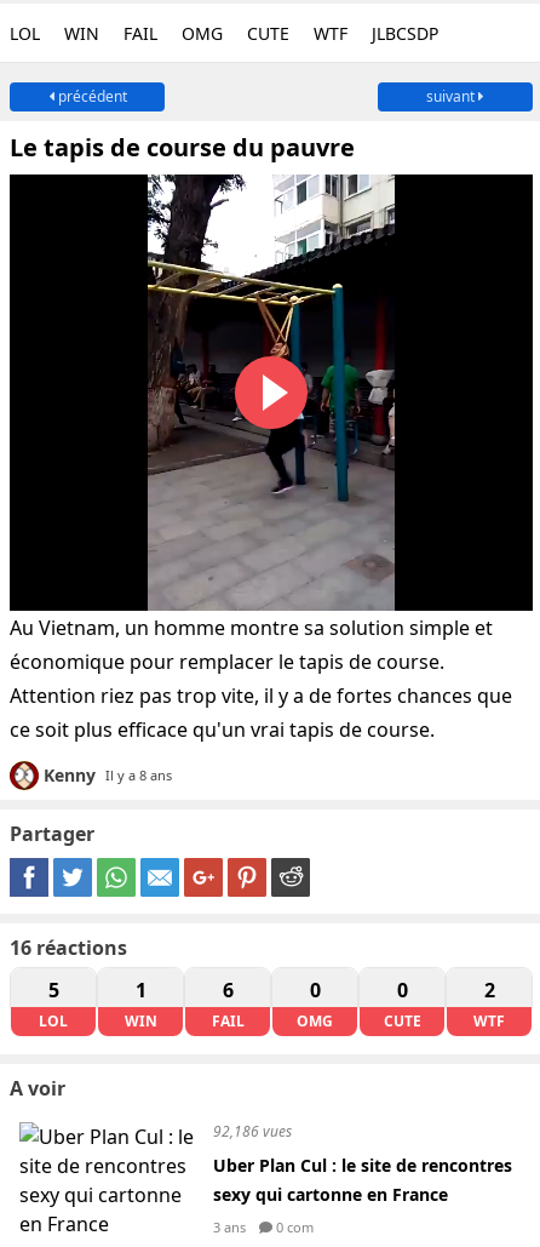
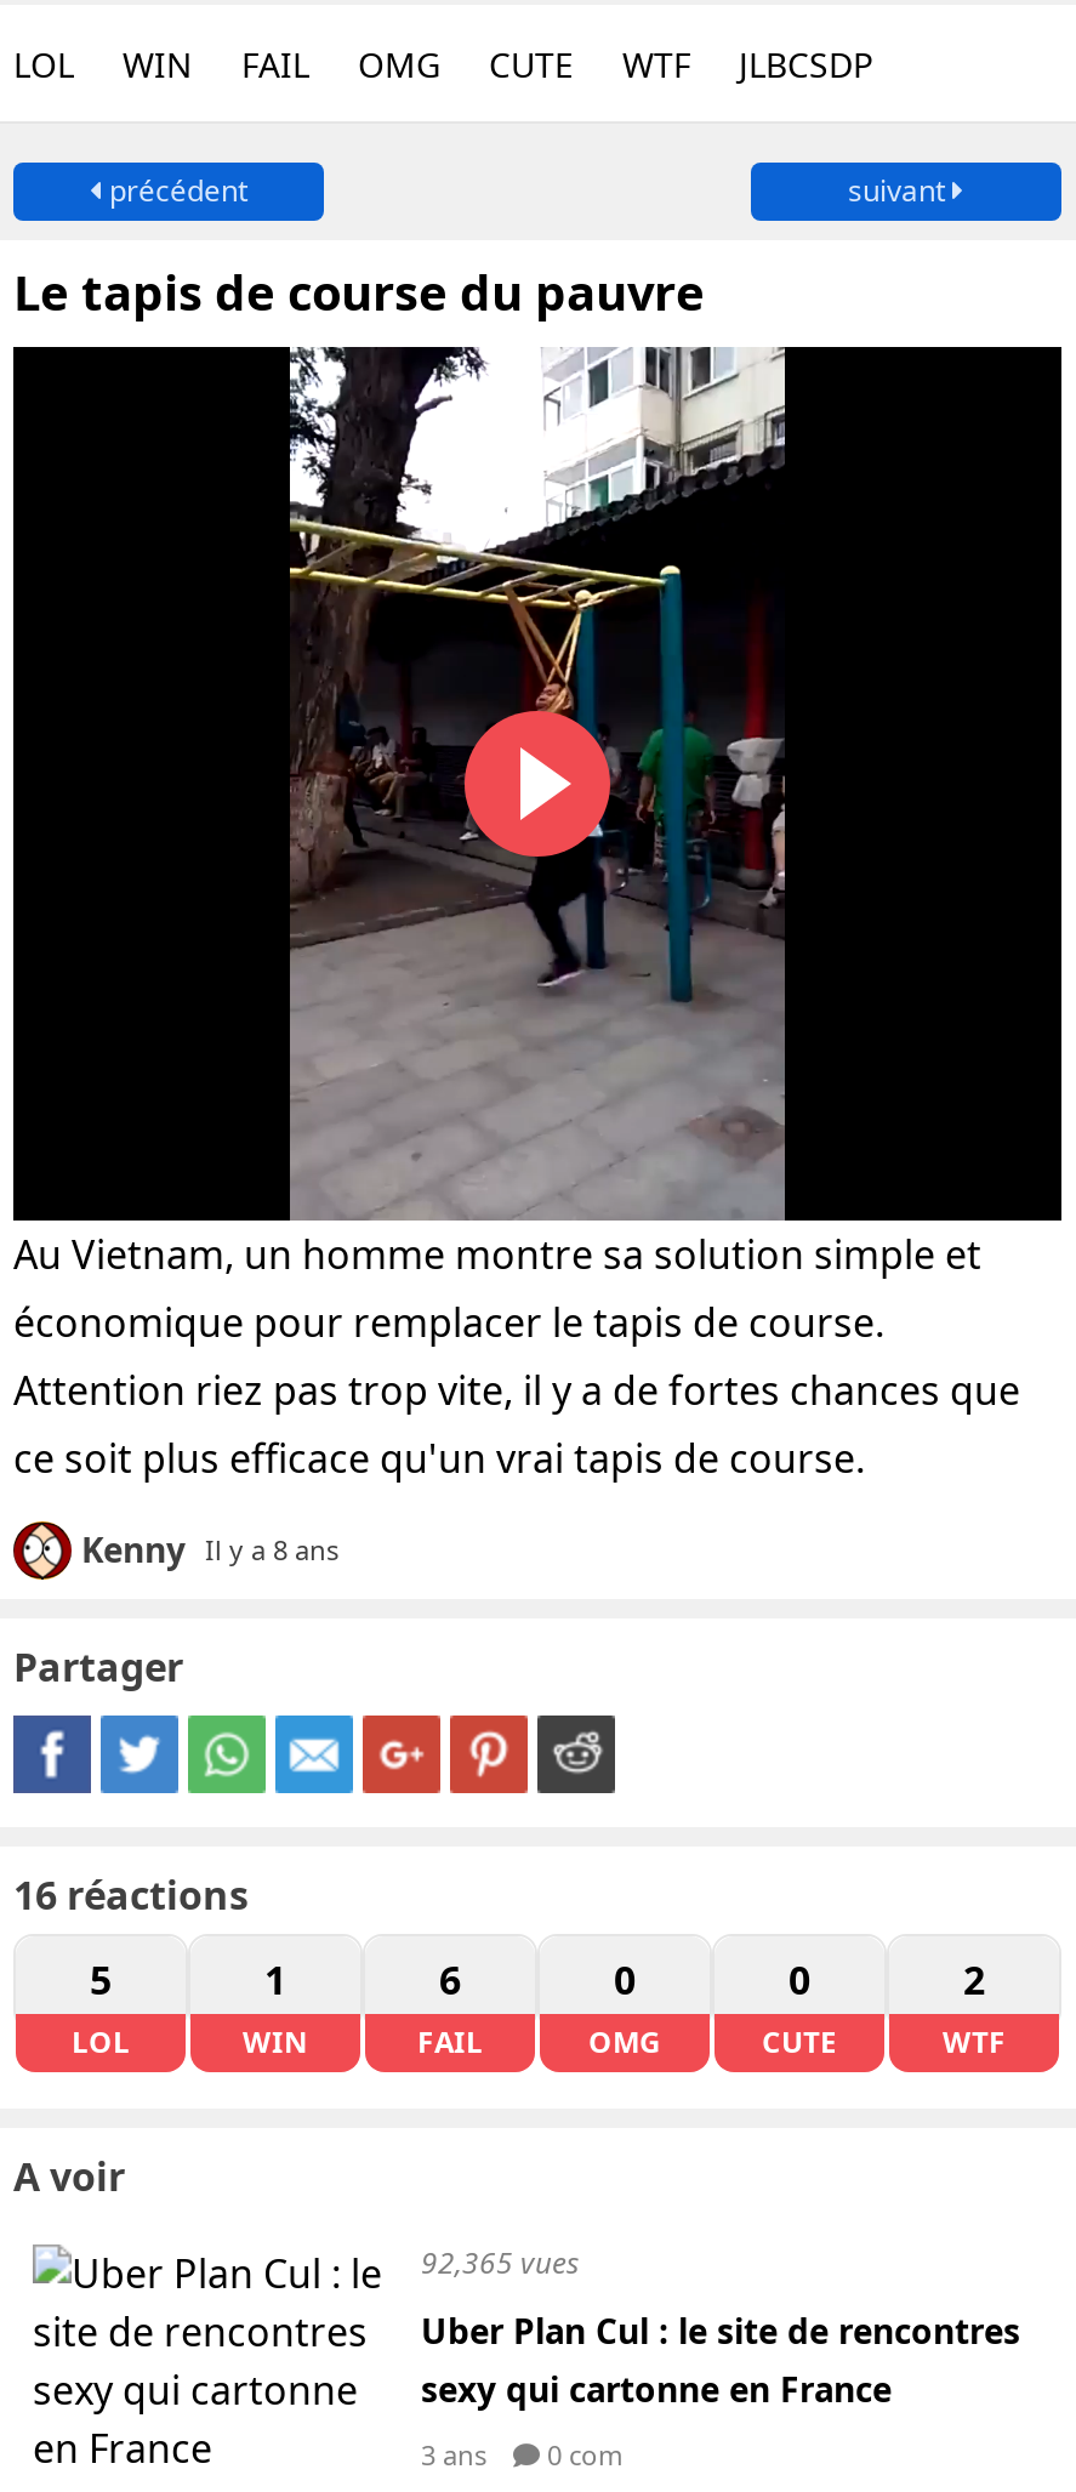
- 92,186 vues
+ 92,365 vues
